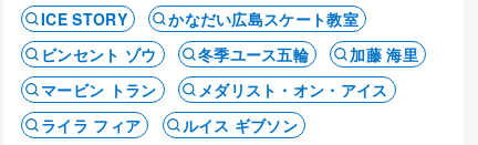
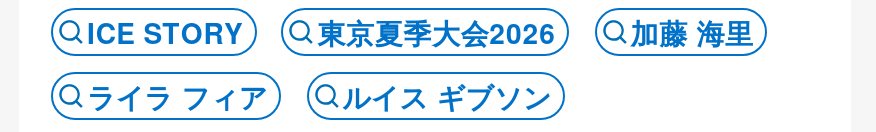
- かなだい広島スケート教室
- ビンセント ゾウ
- 冬季ユース五輪
+ 東京夏季大会2026

- マービン トラン
- メダリスト・オン・アイス
